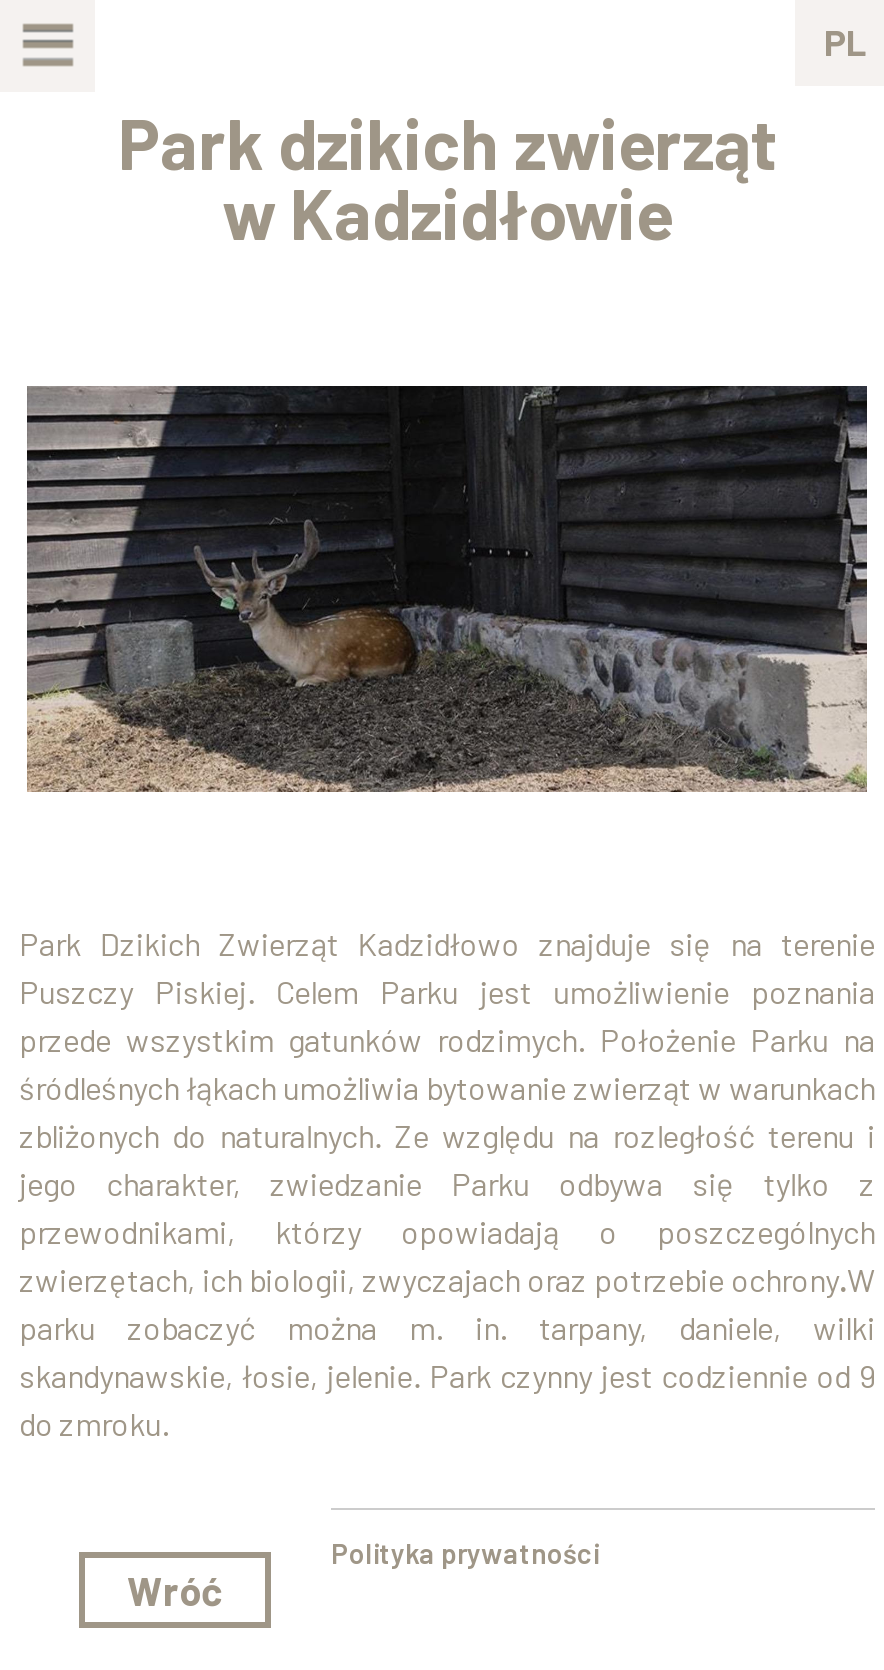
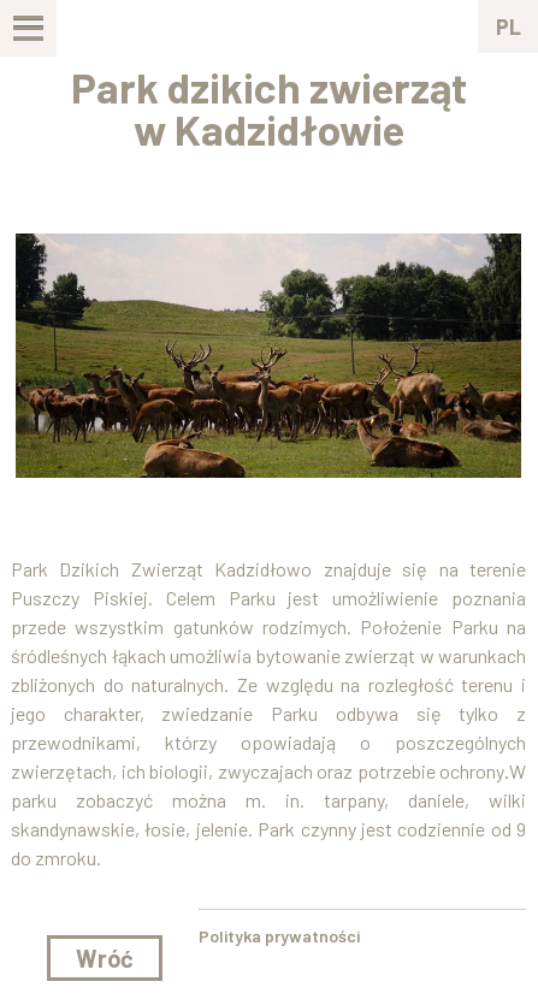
- [image]
+ [image]
